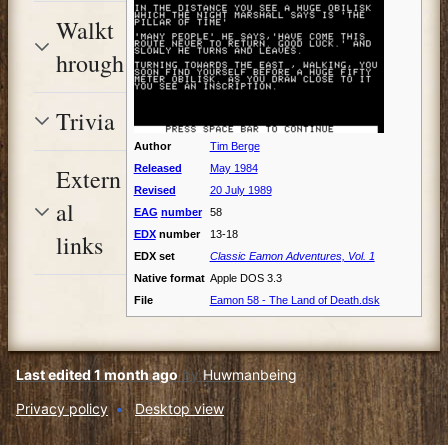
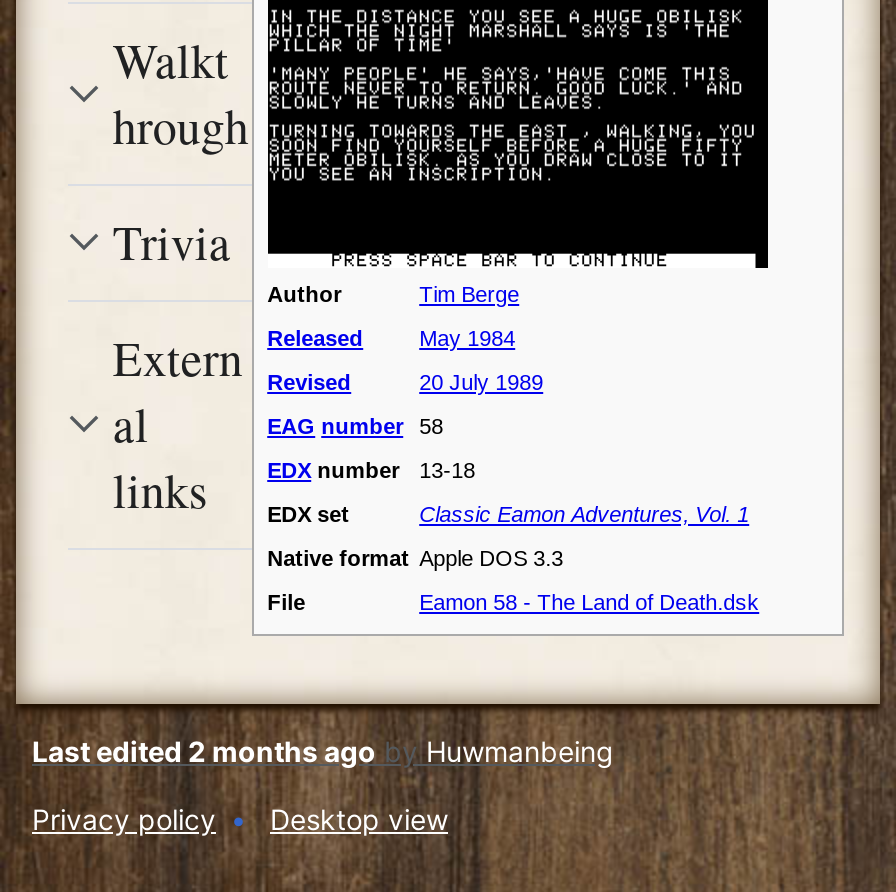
- Last edited 1 month ago by Huwmanbeing
+ Last edited 2 months ago by Huwmanbeing
